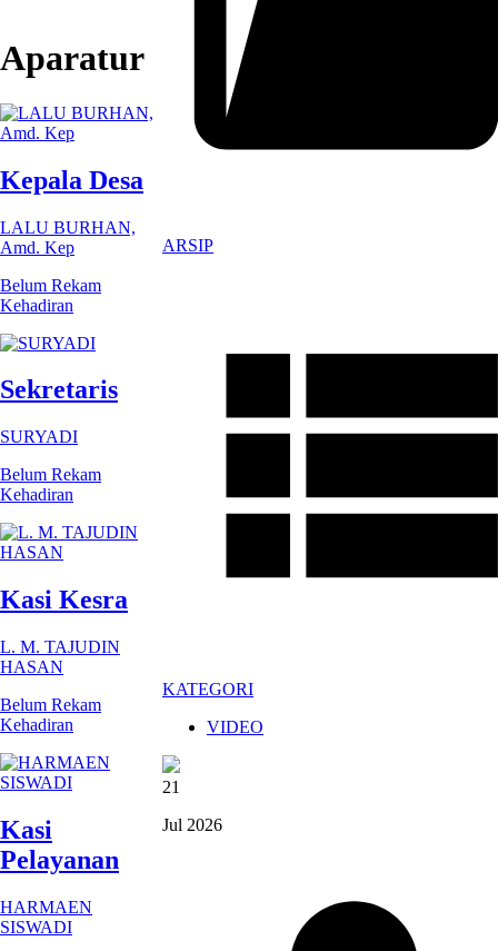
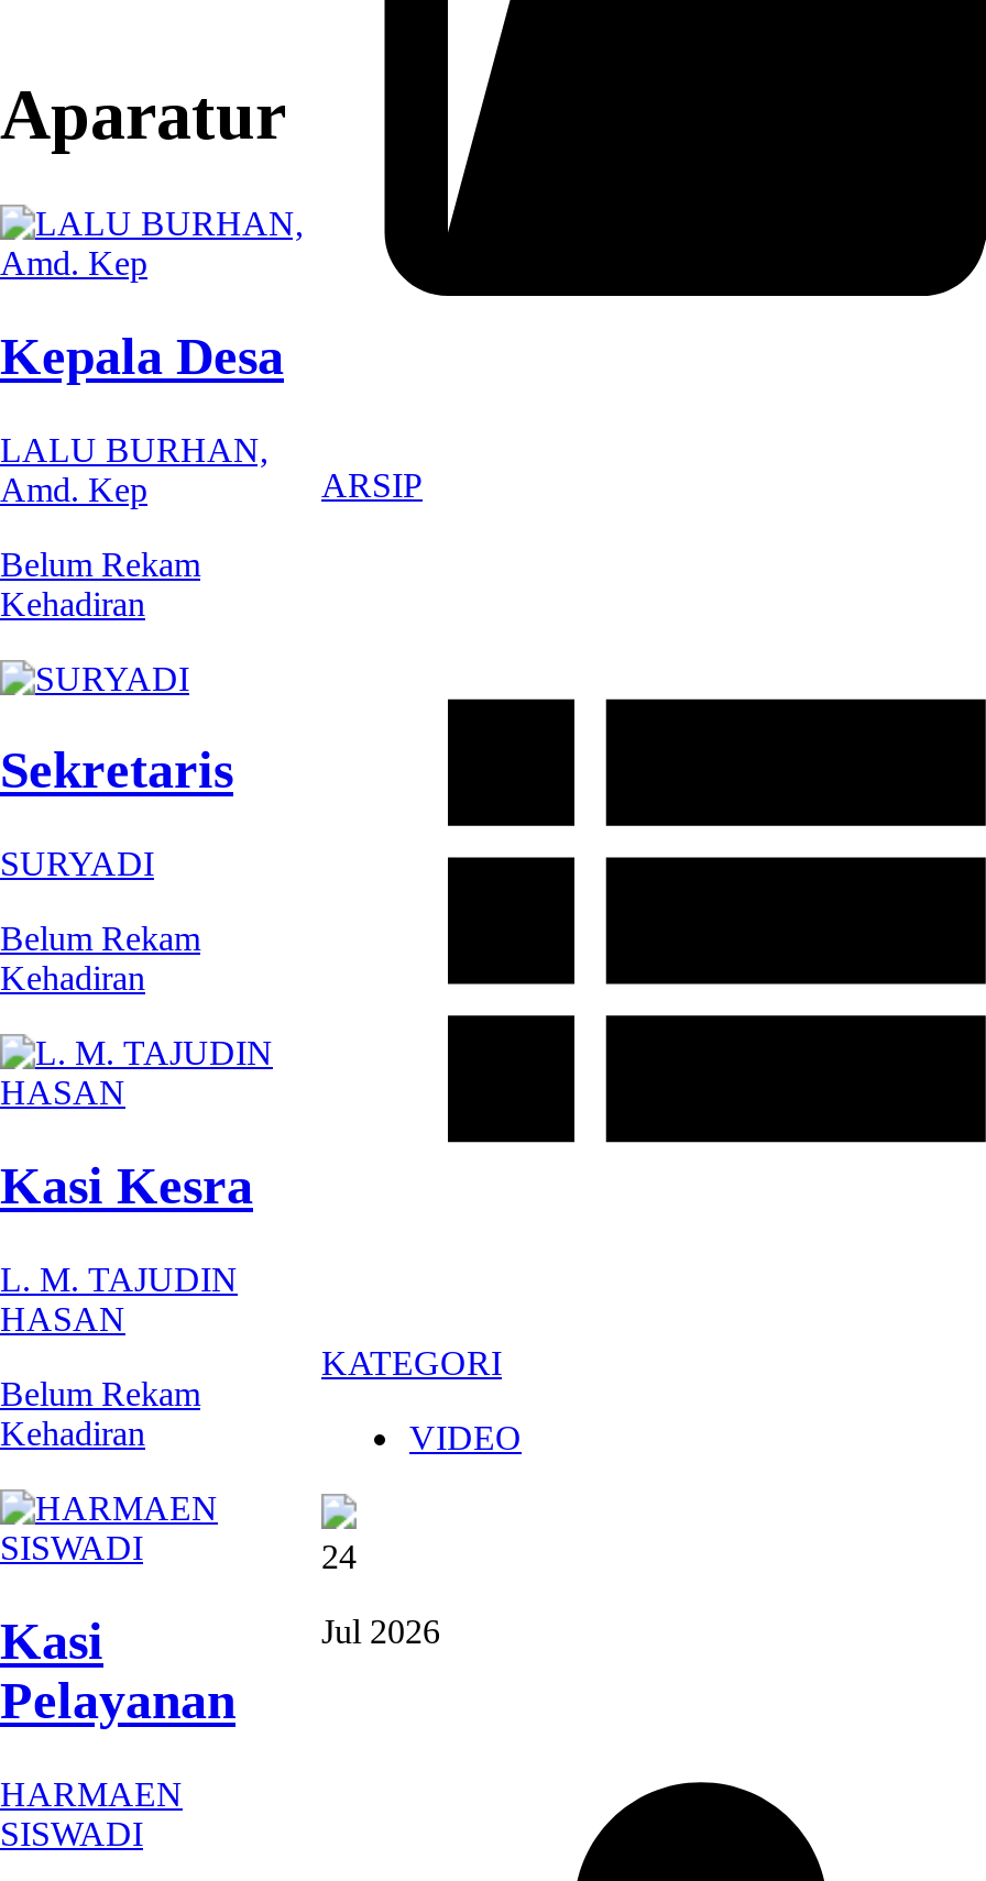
- 21
+ 24
